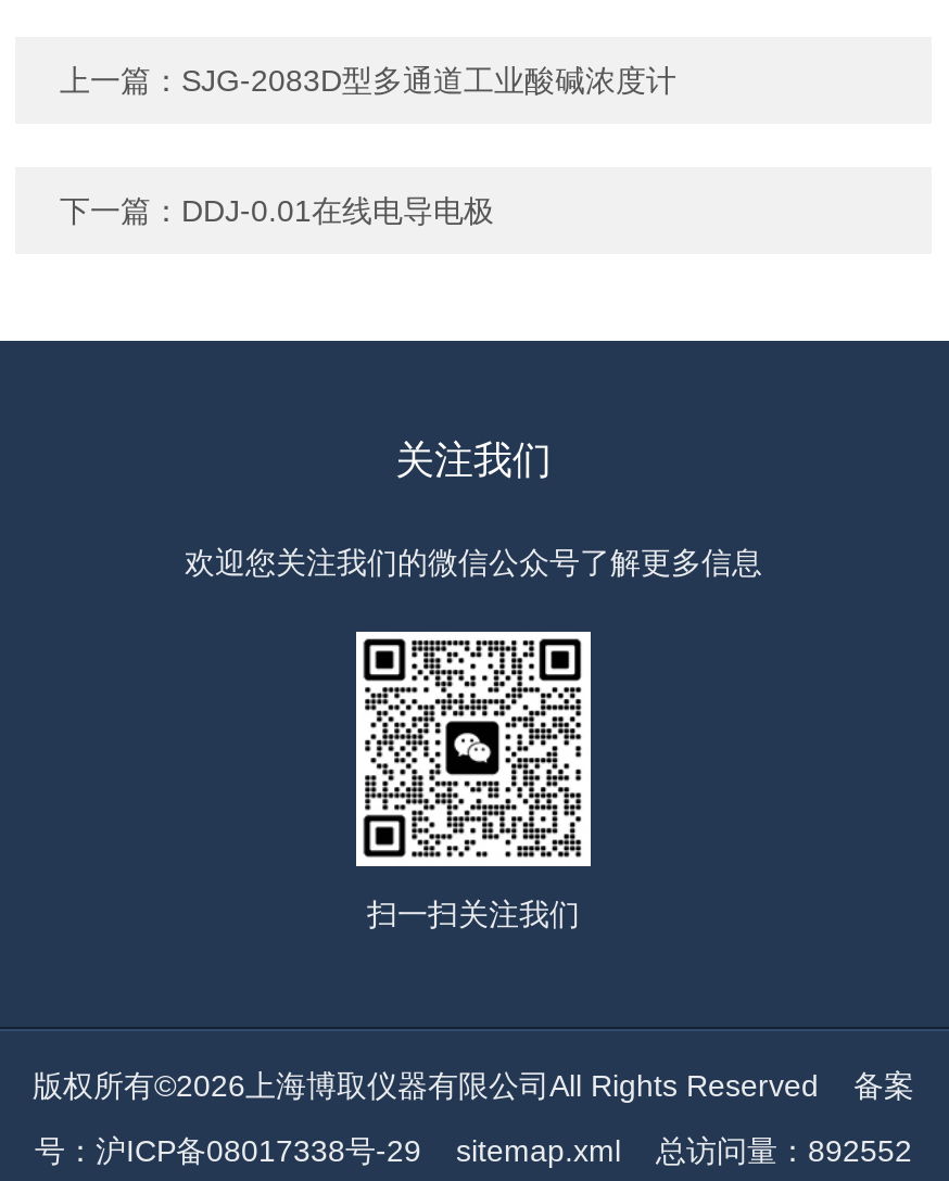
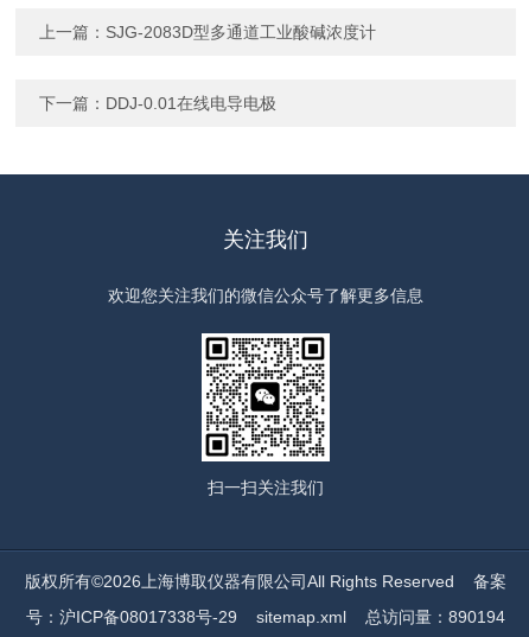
- sitemap.xml总访问量：892552
+ sitemap.xml总访问量：890194
